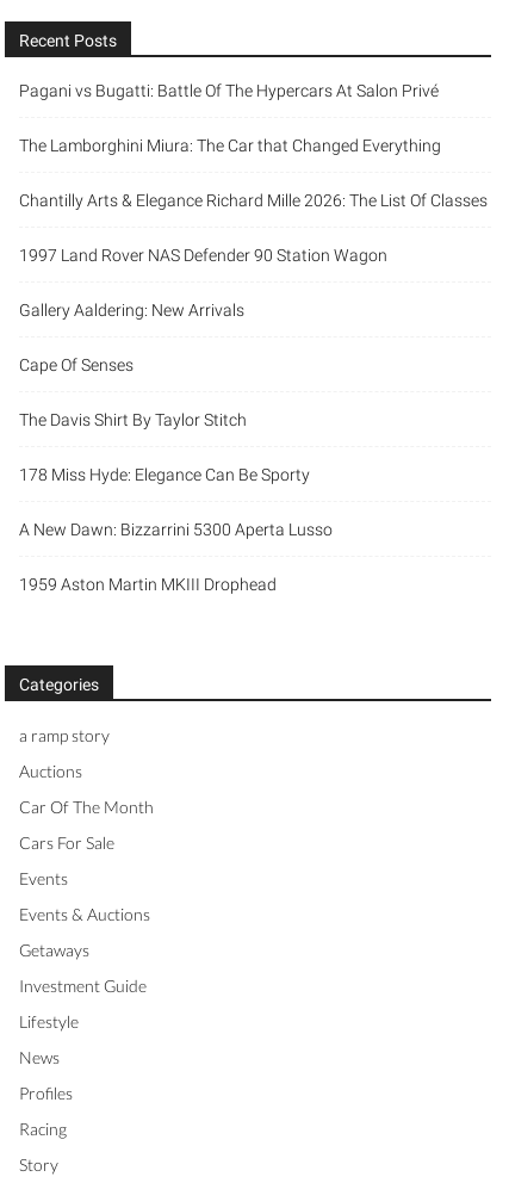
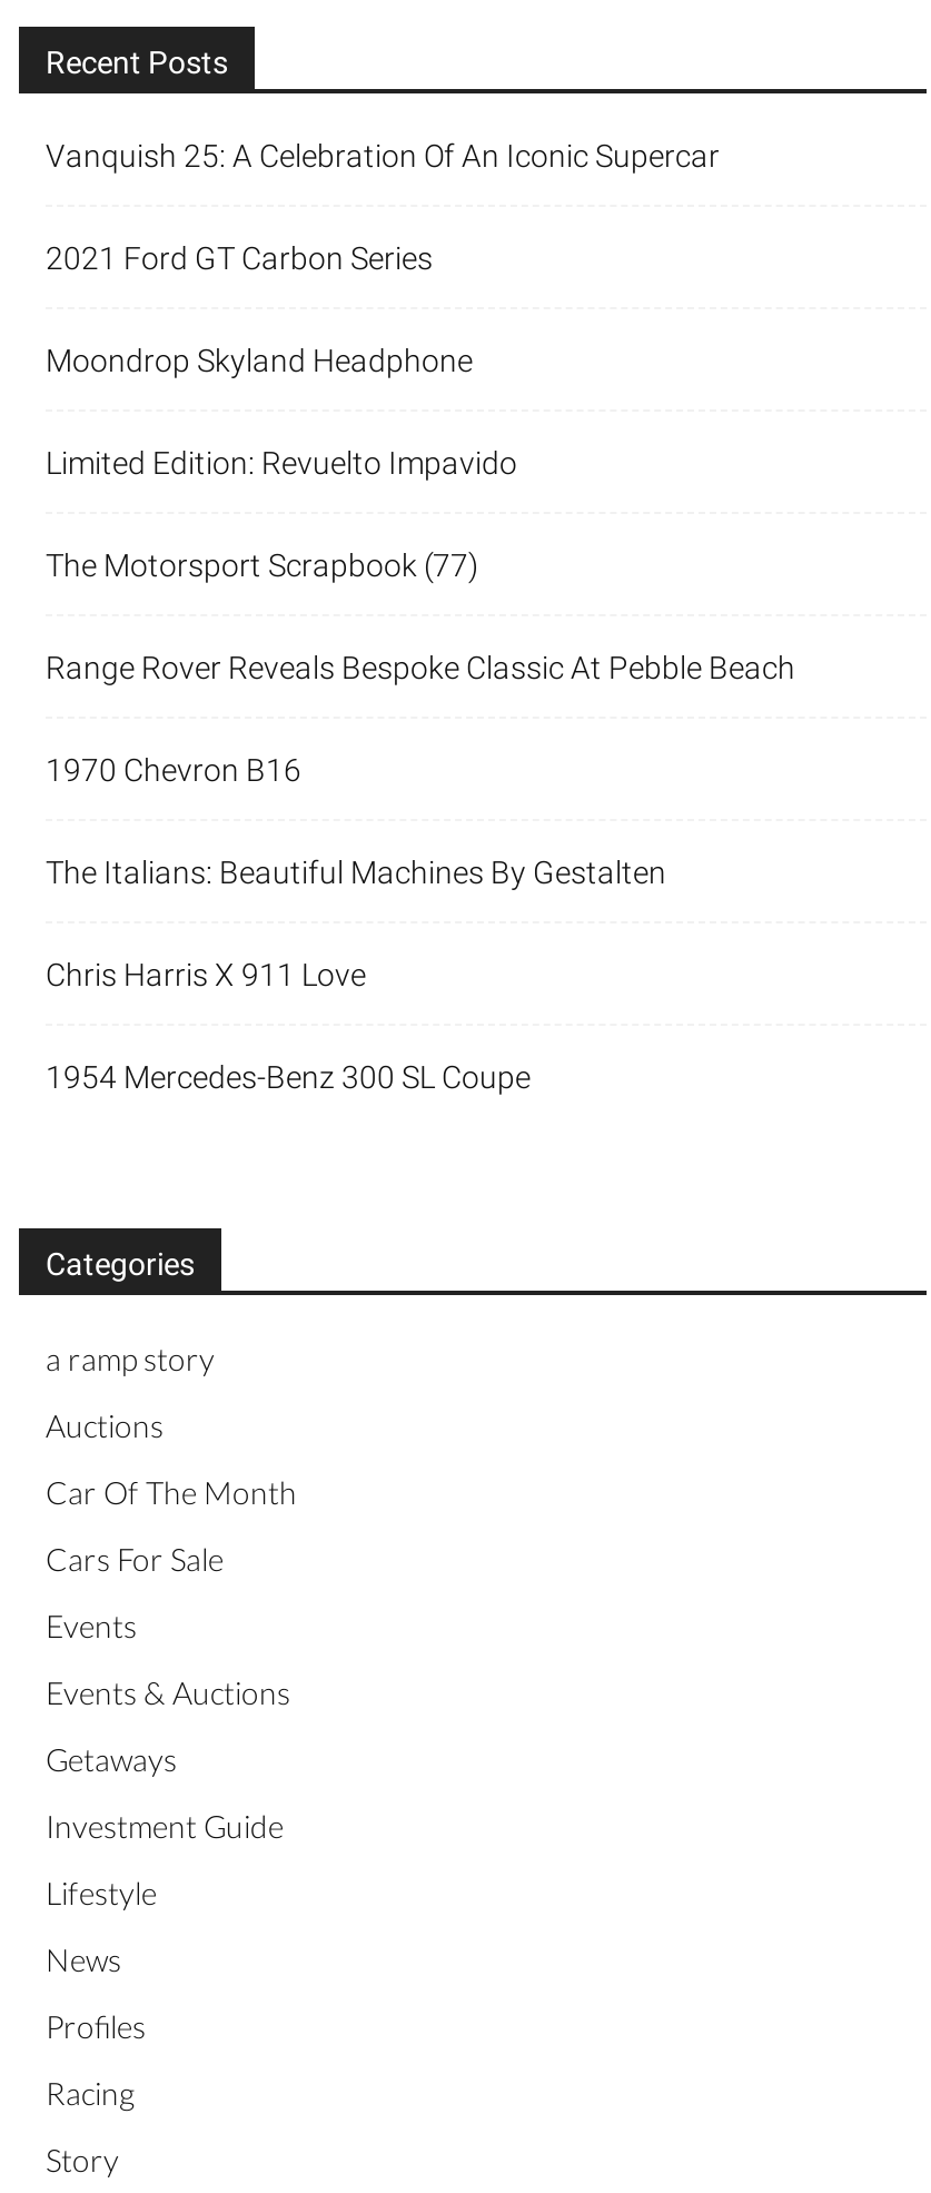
- Pagani vs Bugatti: Battle Of The Hypercars At Salon Privé
+ Vanquish 25: A Celebration Of An Iconic Supercar

- The Lamborghini Miura: The Car that Changed Everything
+ 2021 Ford GT Carbon Series

- Chantilly Arts & Elegance Richard Mille 2026: The List Of Classes
+ Moondrop Skyland Headphone

- 1997 Land Rover NAS Defender 90 Station Wagon
+ Limited Edition: Revuelto Impavido

- Gallery Aaldering: New Arrivals
+ The Motorsport Scrapbook (77)

- Cape Of Senses
+ Range Rover Reveals Bespoke Classic At Pebble Beach

- The Davis Shirt By Taylor Stitch
+ 1970 Chevron B16

- 178 Miss Hyde: Elegance Can Be Sporty
+ The Italians: Beautiful Machines By Gestalten

- A New Dawn: Bizzarrini 5300 Aperta Lusso
+ Chris Harris X 911 Love

- 1959 Aston Martin MKIII Drophead
+ 1954 Mercedes-Benz 300 SL Coupe
